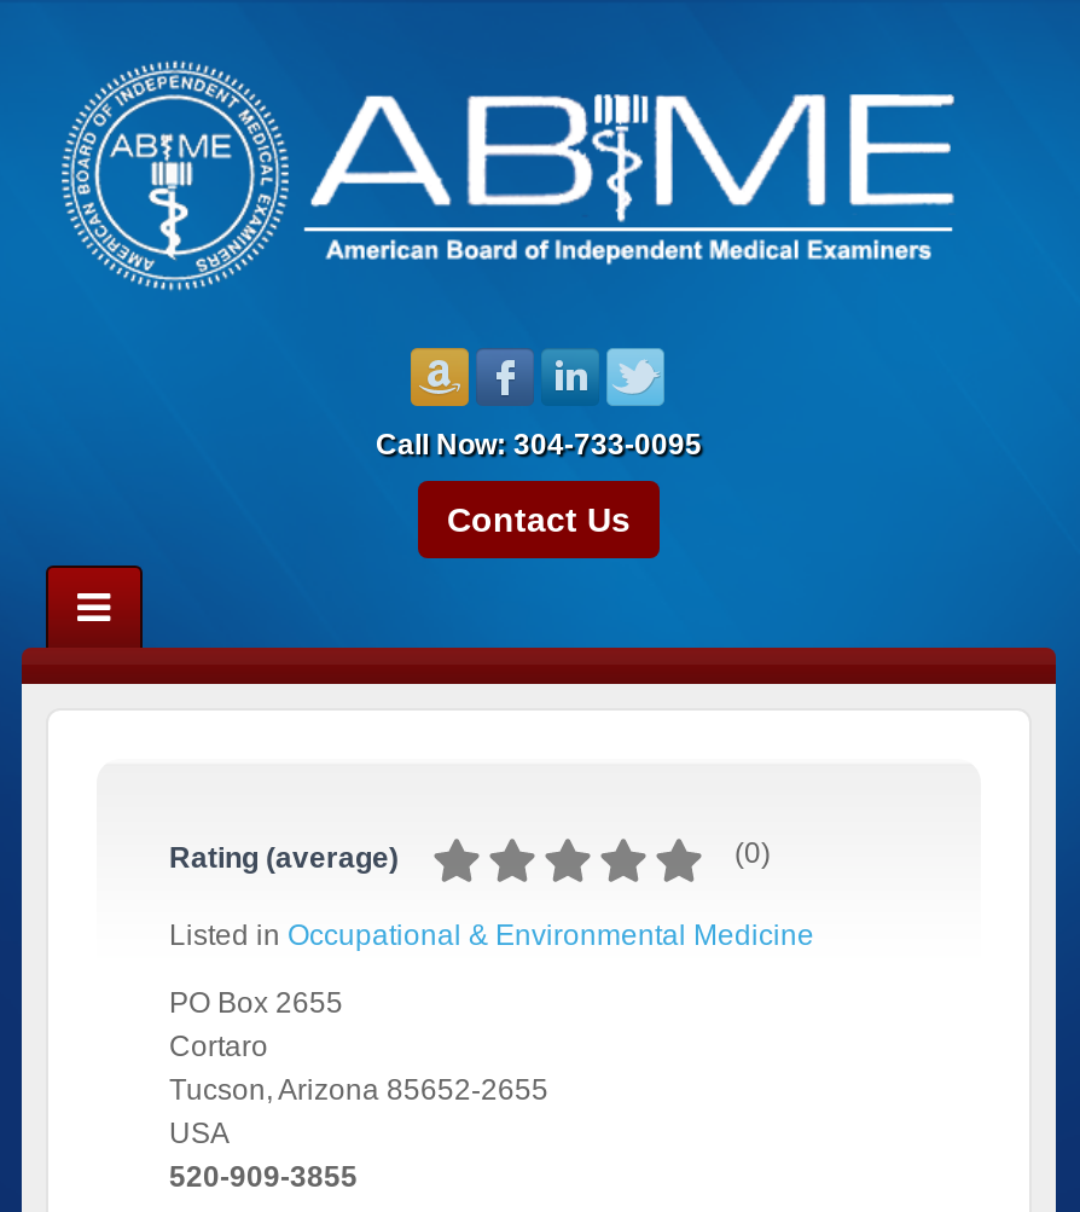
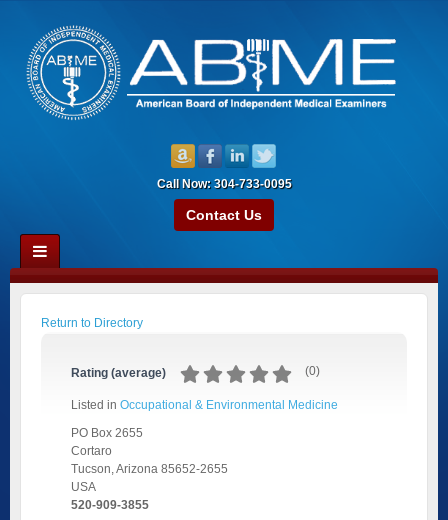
+ Return to Directory
